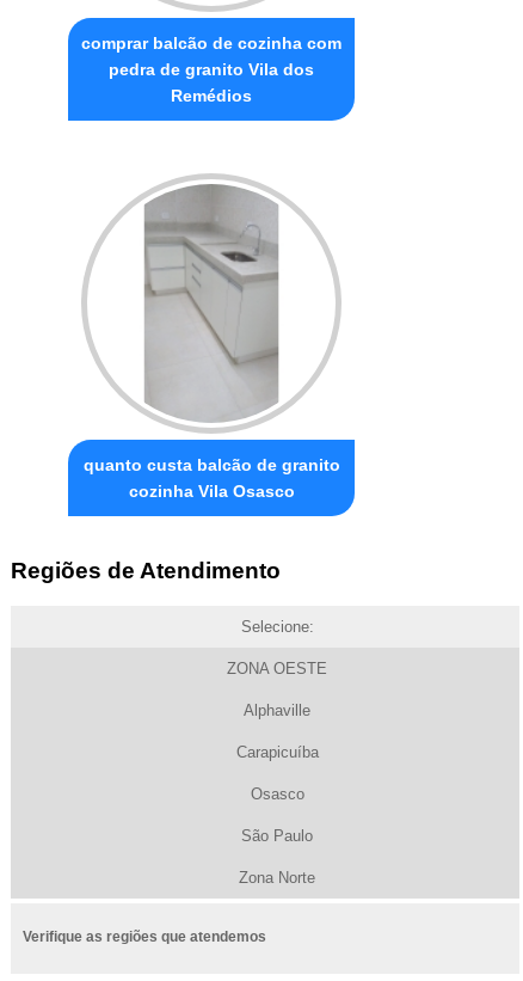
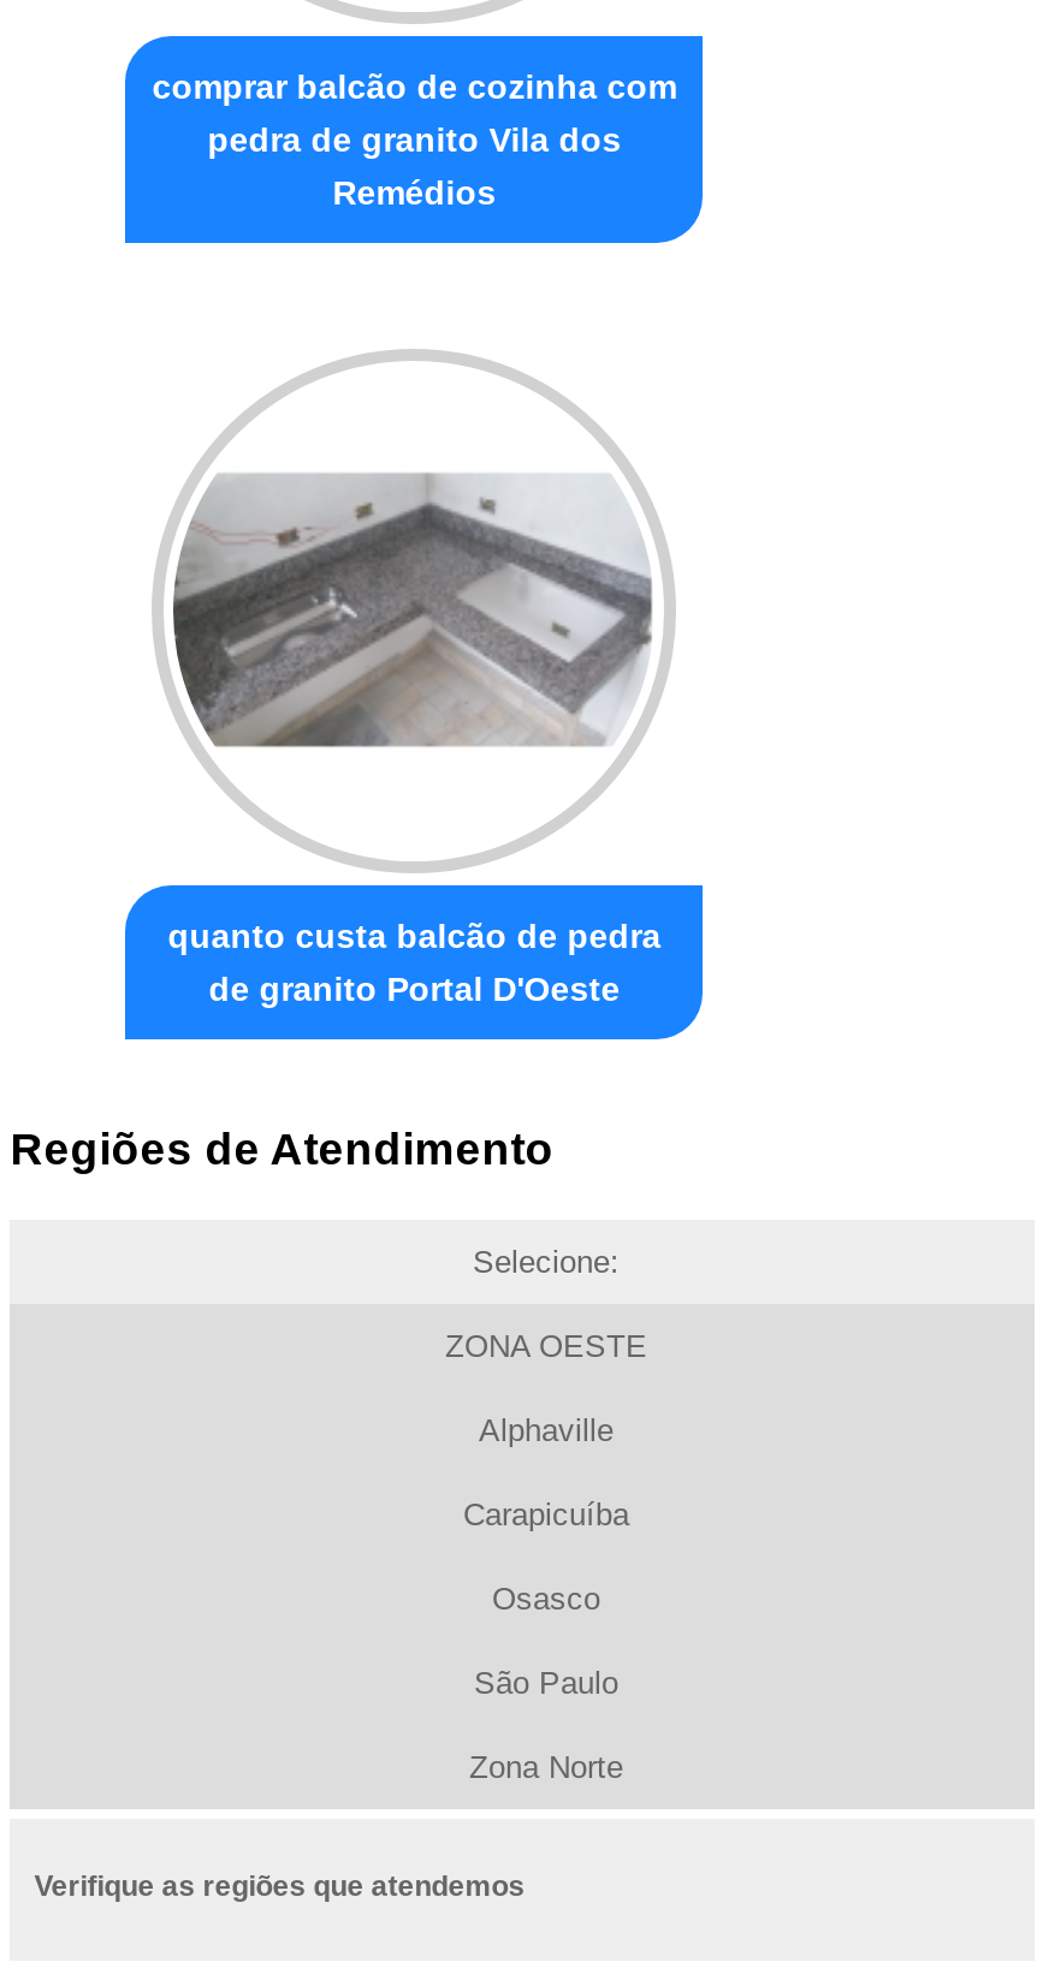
- [image]
- quanto custa balcão de granito
- cozinha Vila Osasco
+ [image]
+ quanto custa balcão de pedra
+ de granito Portal D'Oeste
